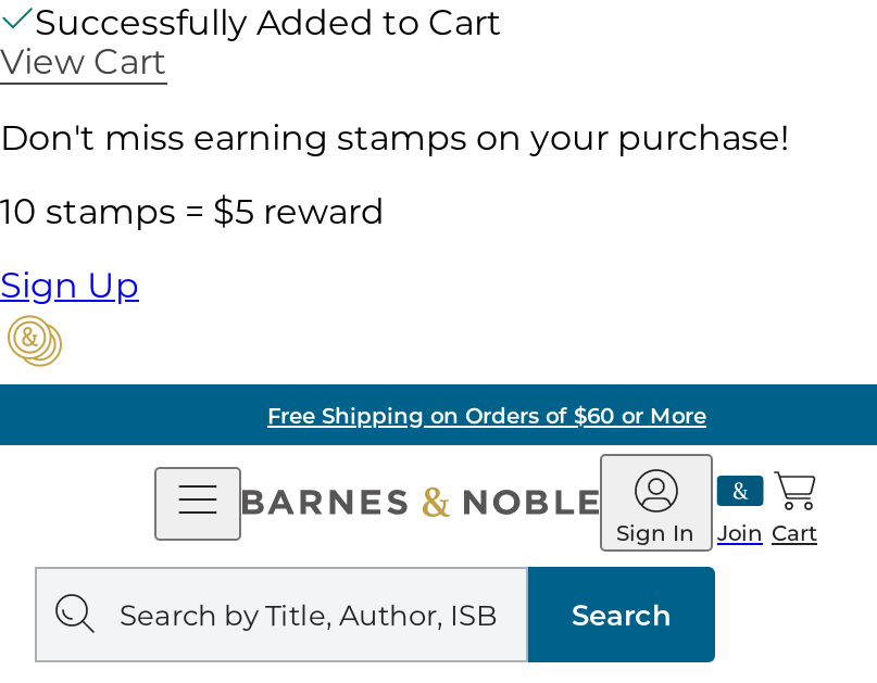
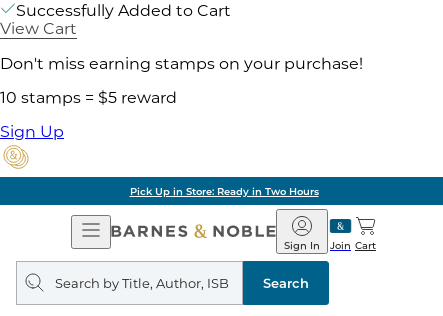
- Free Shipping on Orders of $60 or More
+ Pick Up in Store: Ready in Two Hours
